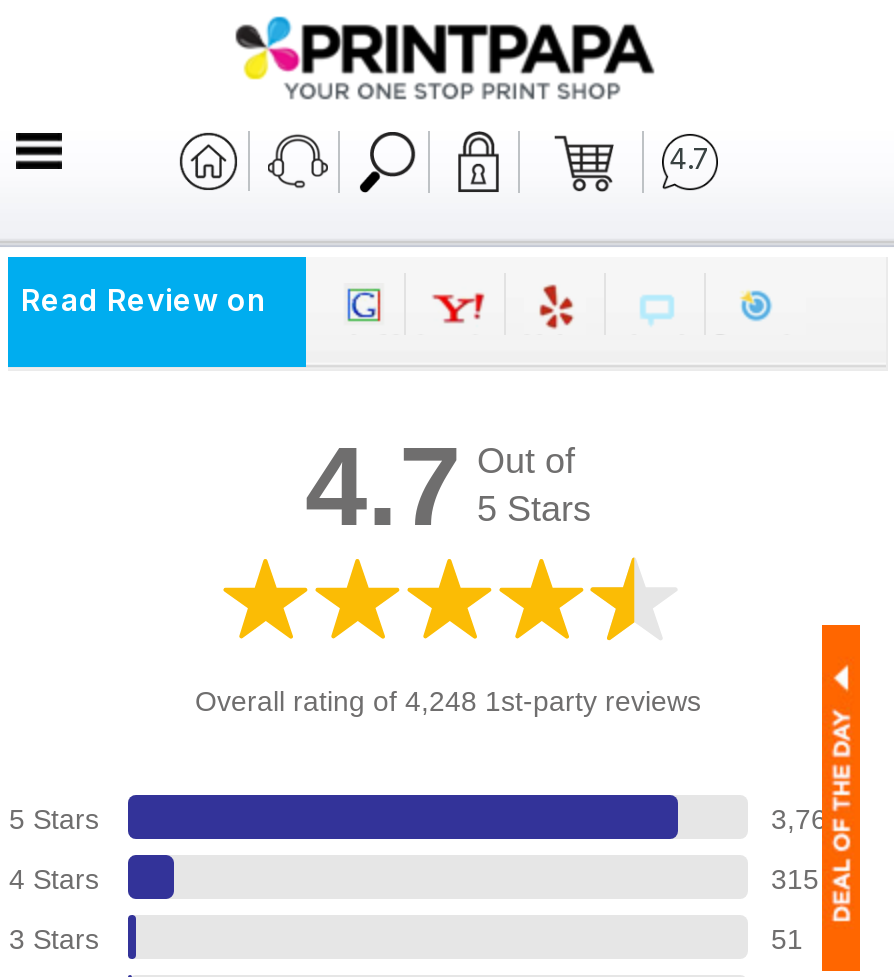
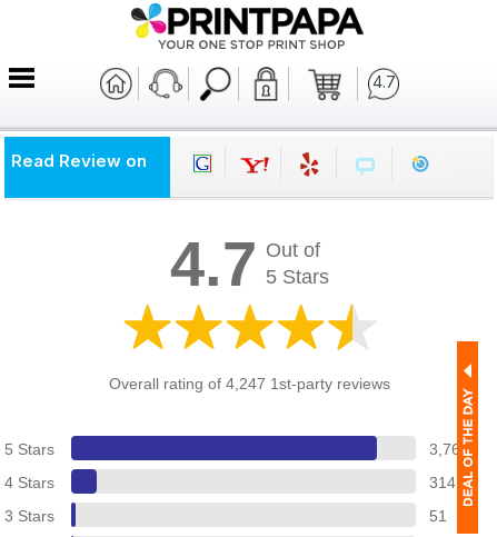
- Overall rating of 4,248 1st-party reviews
+ Overall rating of 4,247 1st-party reviews

- 315
+ 314
